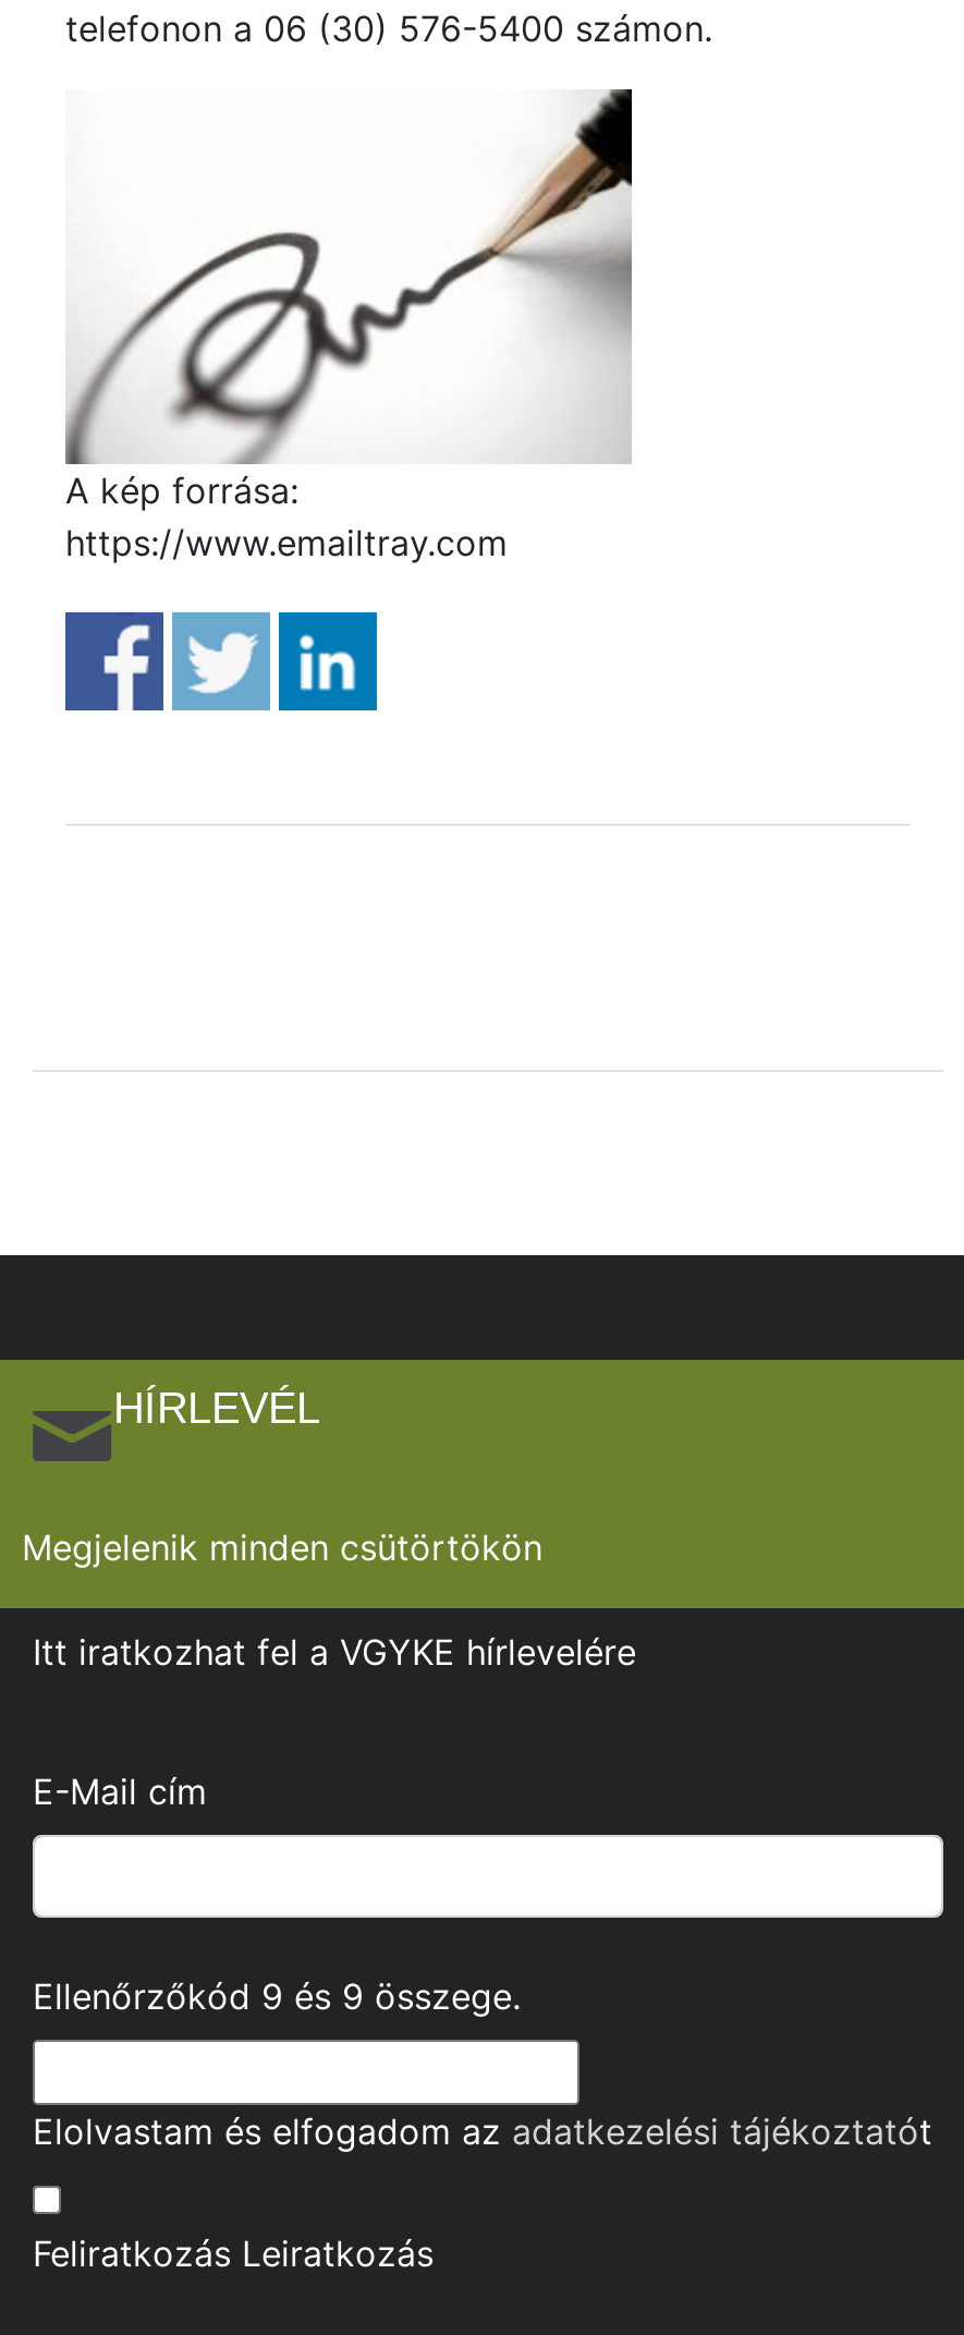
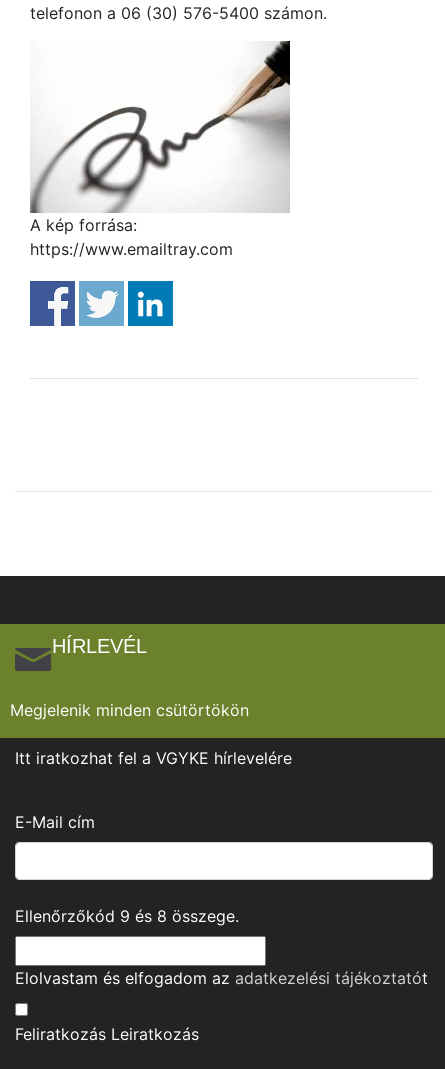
- Ellenőrzőkód 9 és 9 összege.
+ Ellenőrzőkód 9 és 8 összege.
